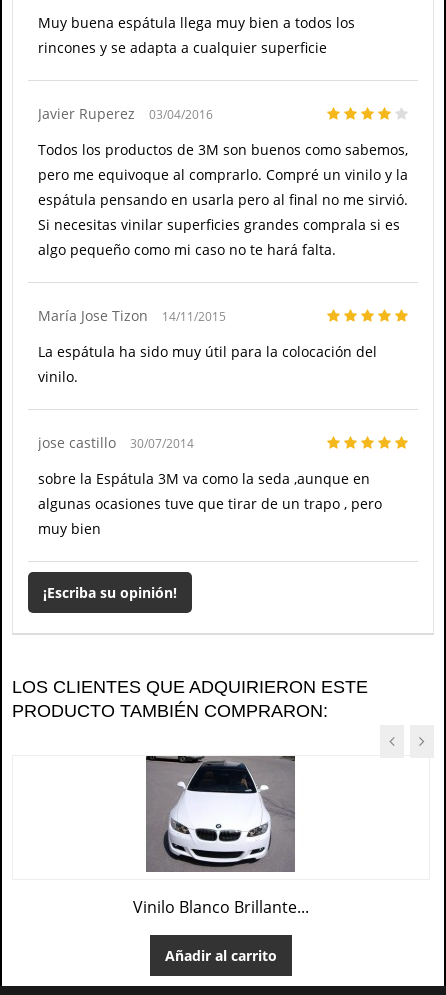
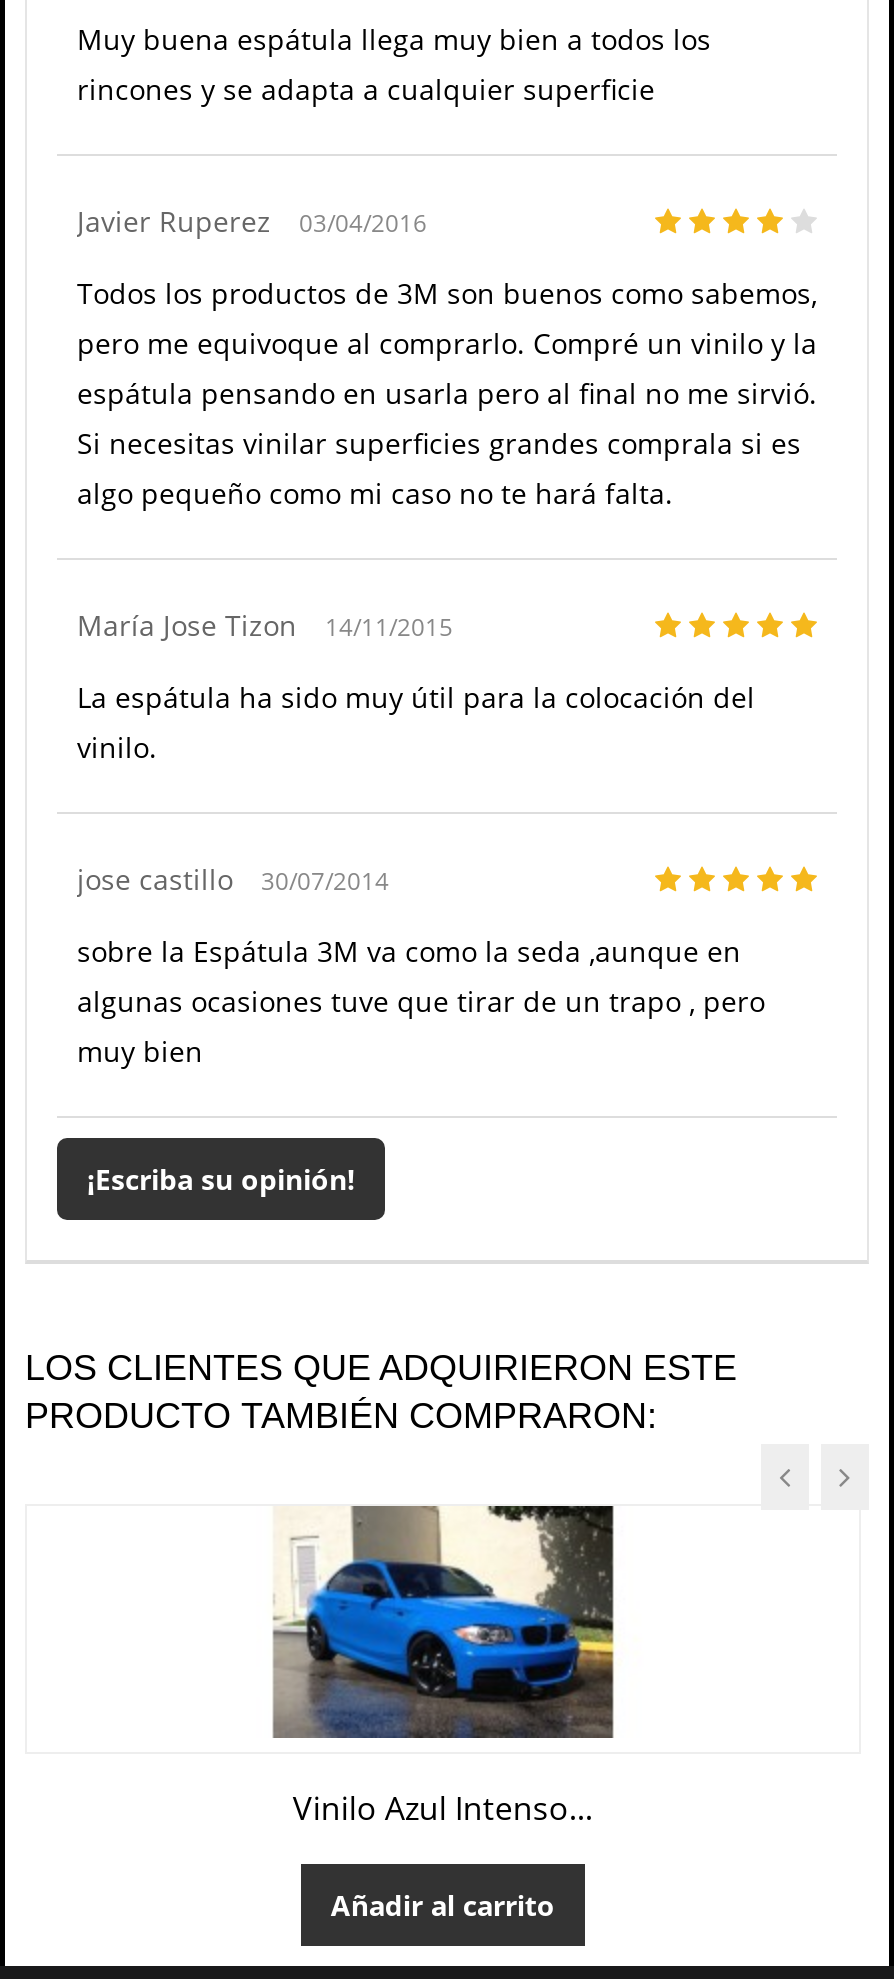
- [image]
- Vinilo Blanco Brillante...
+ [image]
+ Vinilo Azul Intenso...
